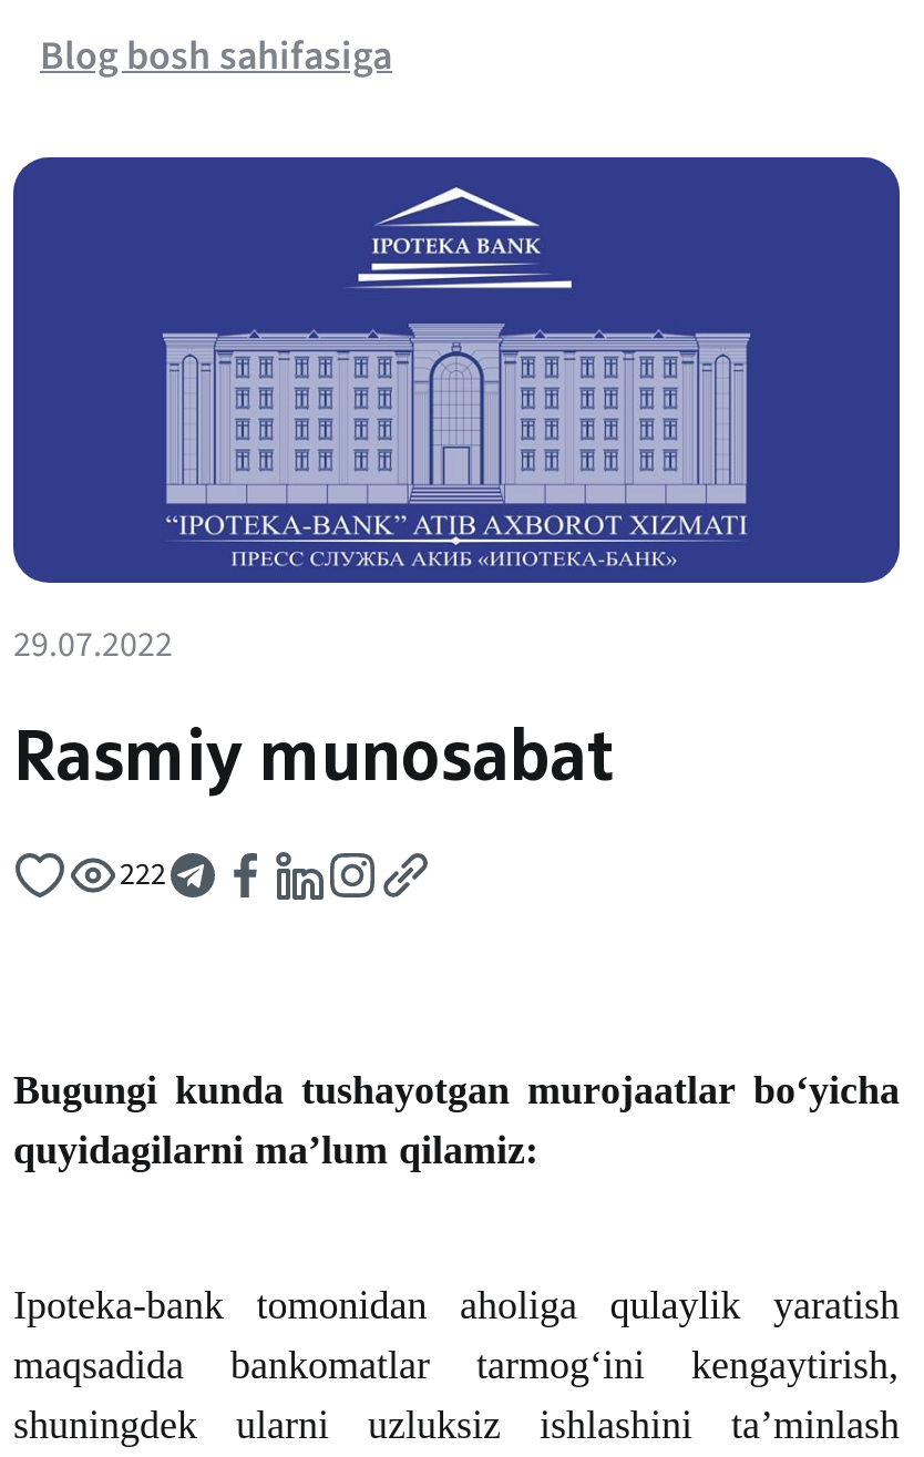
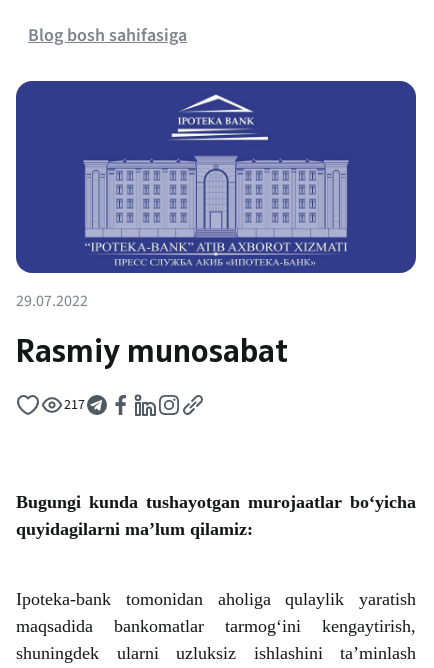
- 222
+ 217
